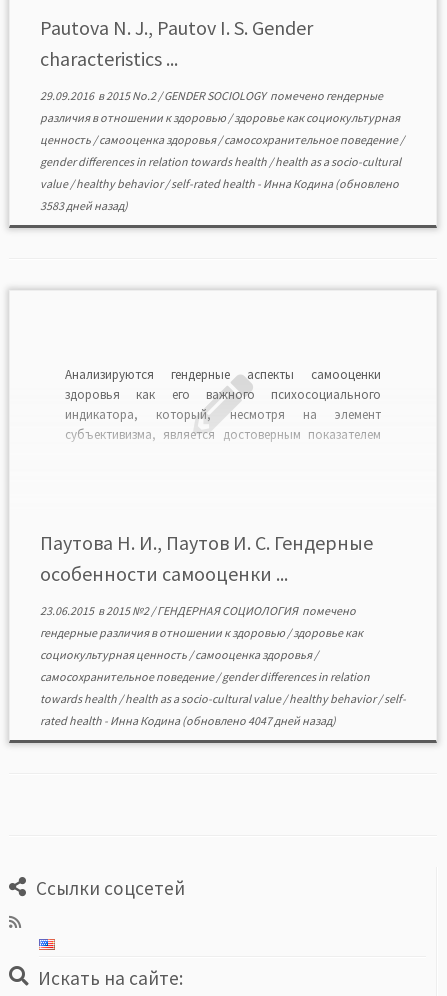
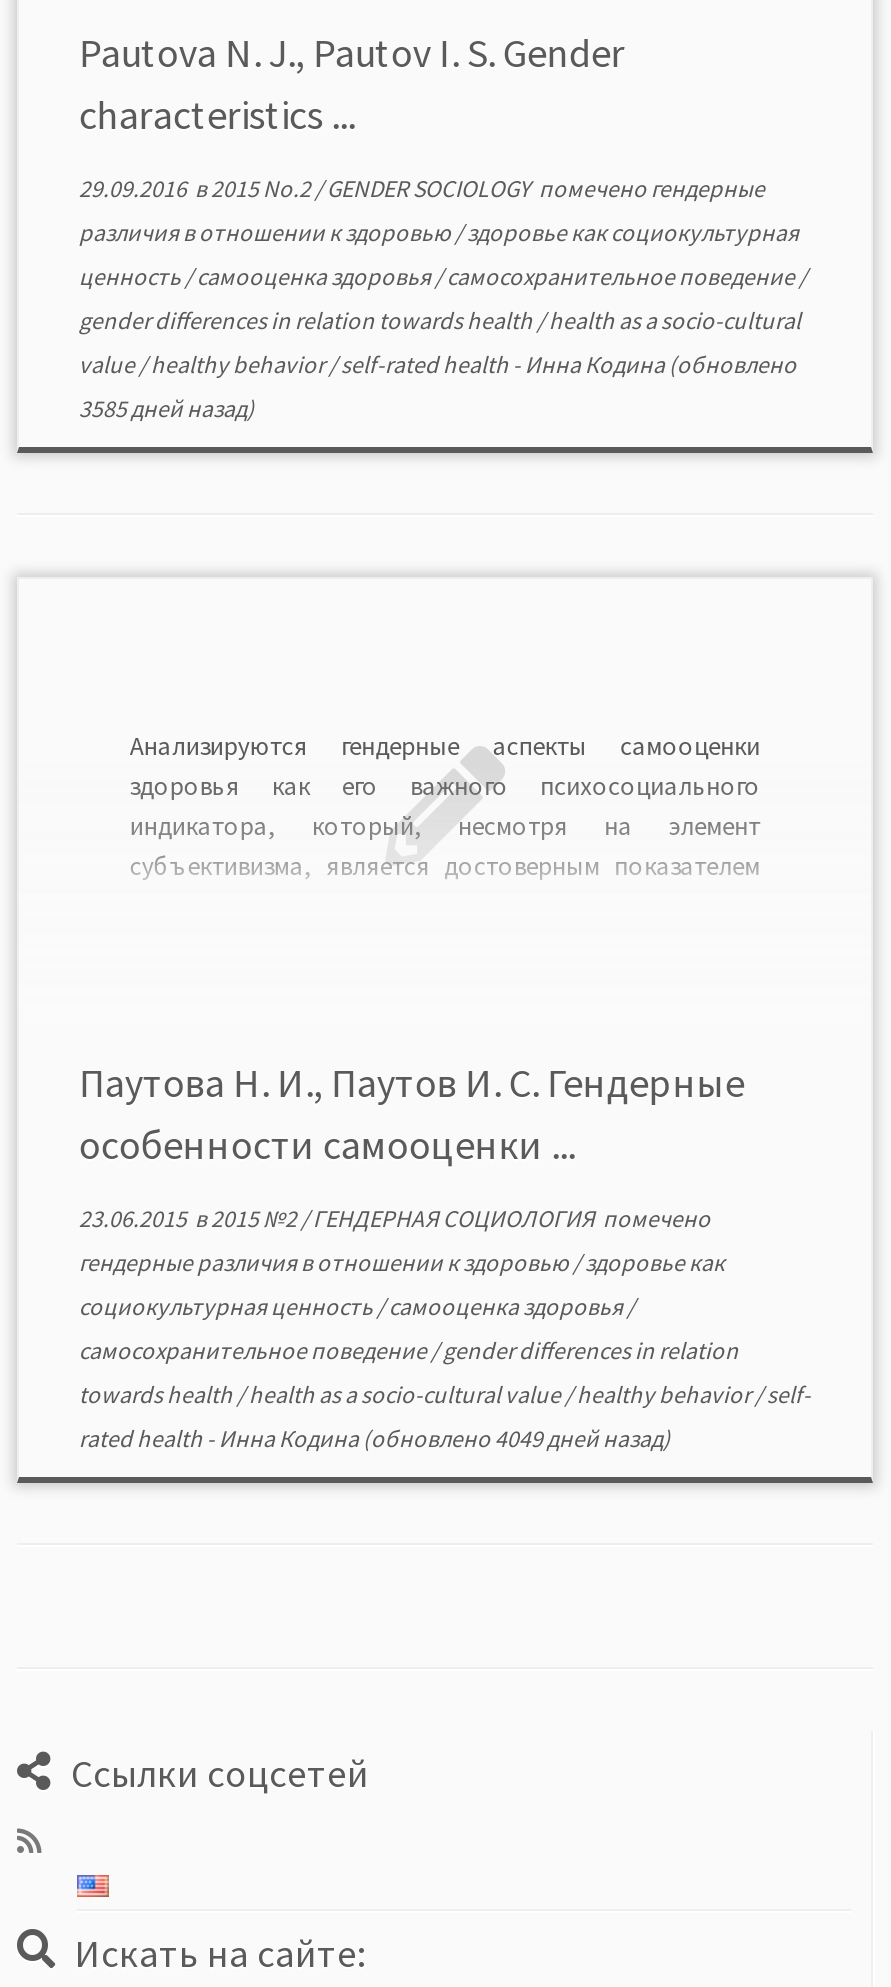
- 3583 дней назад)
+ 3585 дней назад)

- rated health - Инна Кодина (обновлено 4047 дней назад)
+ rated health - Инна Кодина (обновлено 4049 дней назад)
